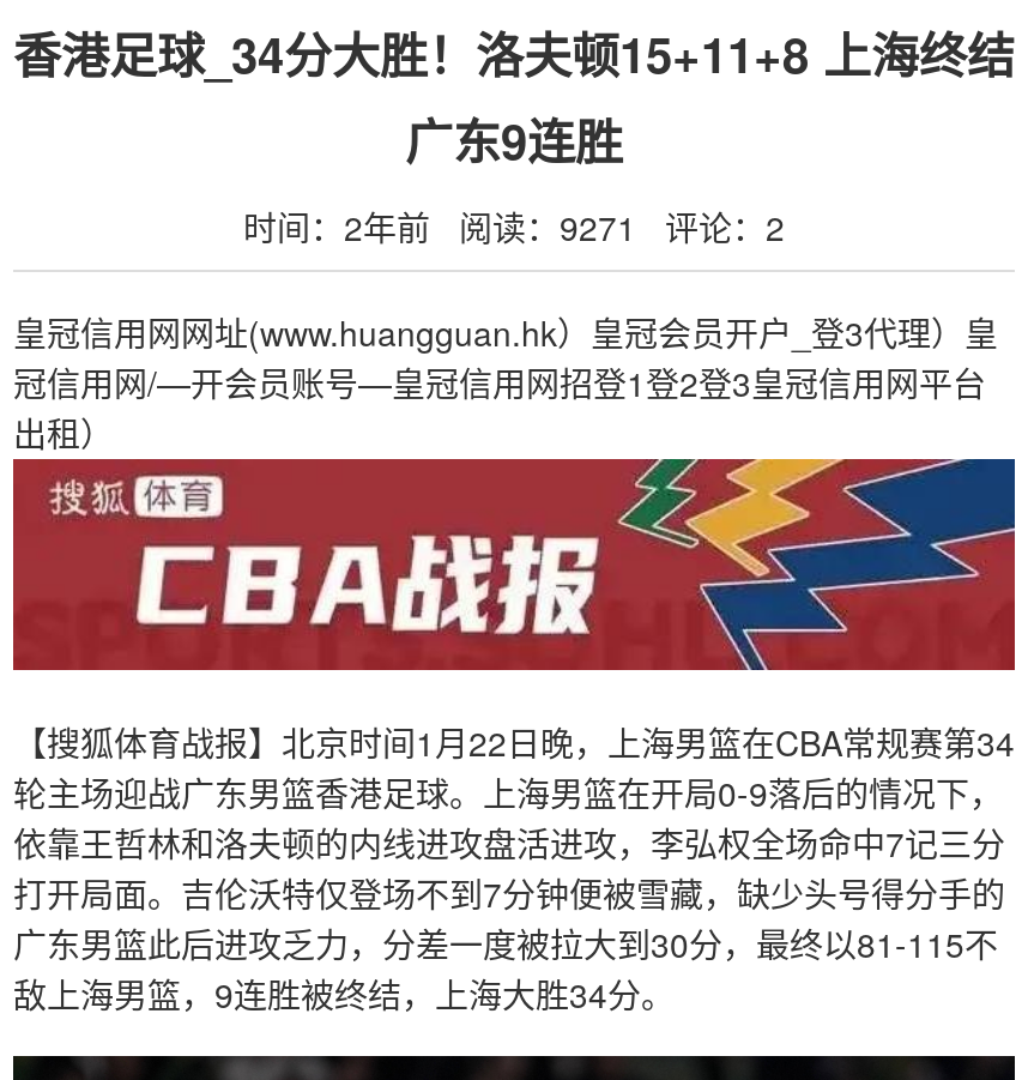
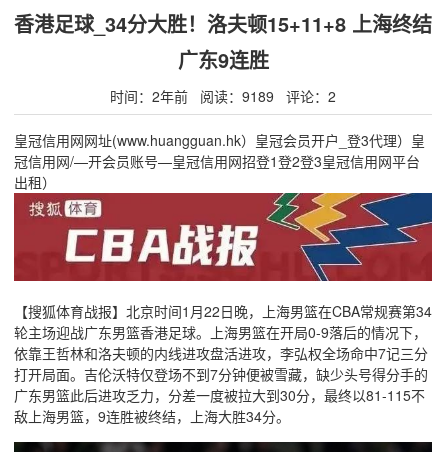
- 时间：2年前 阅读：9271 评论：2
+ 时间：2年前 阅读：9189 评论：2
